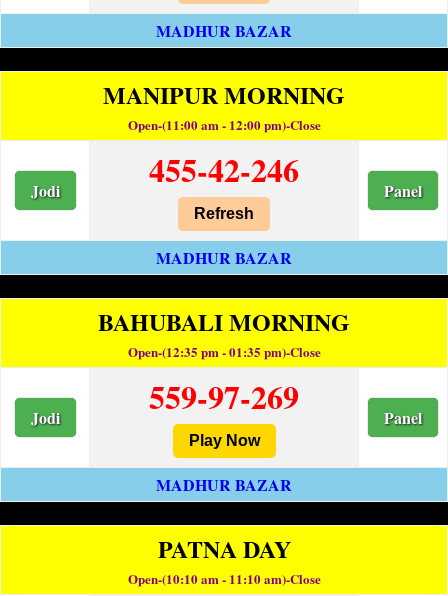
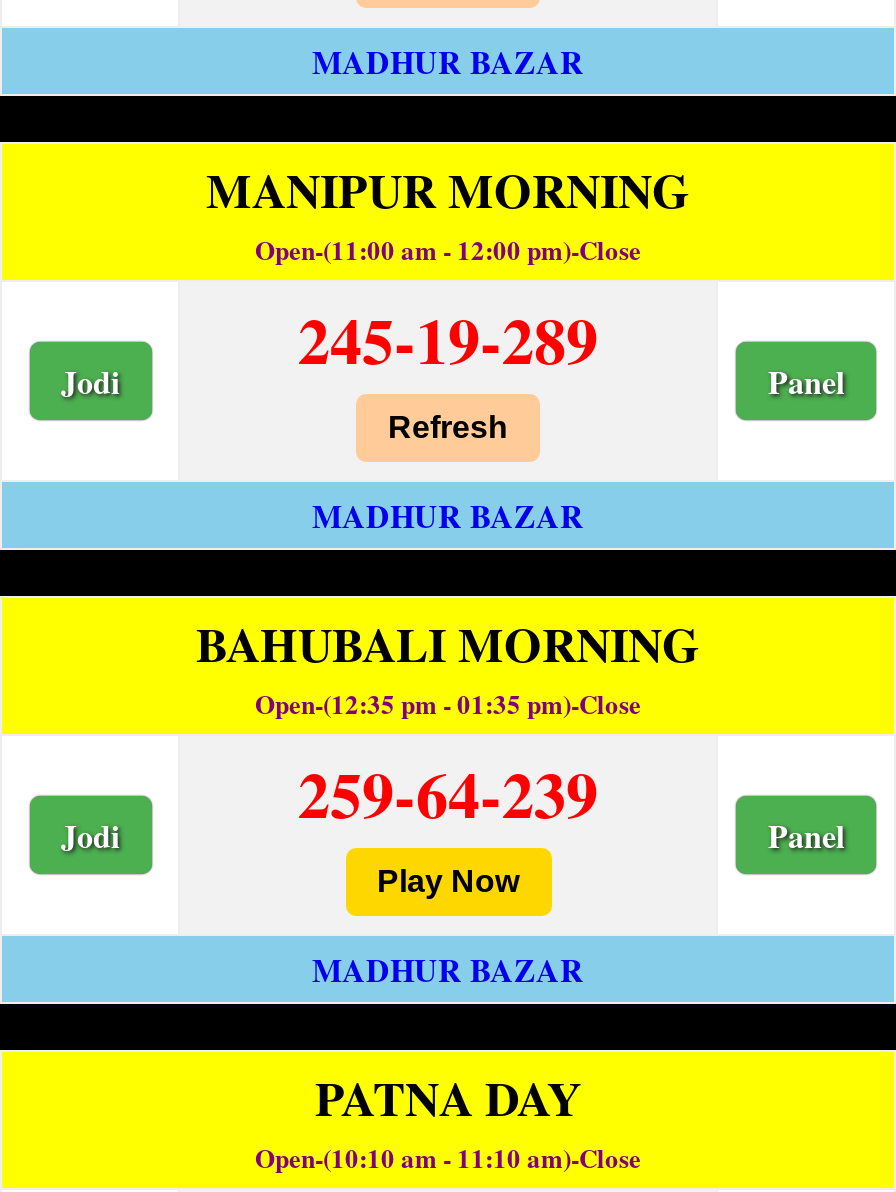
- 455-42-246
+ 245-19-289

- 559-97-269
+ 259-64-239
